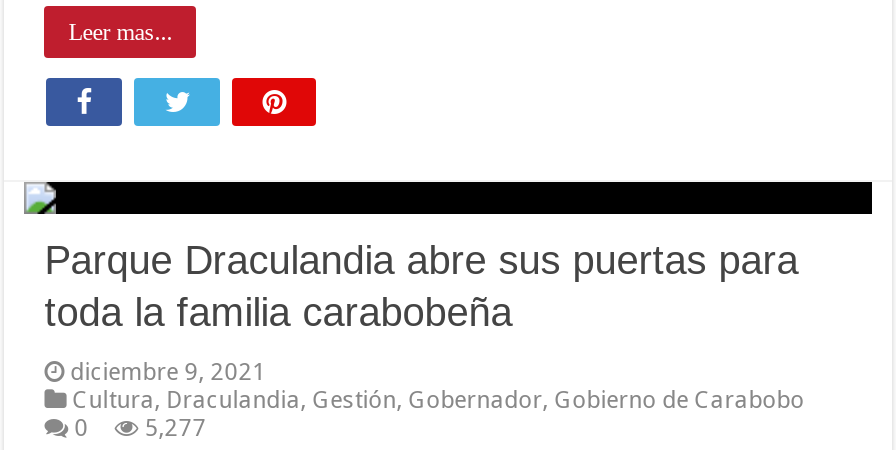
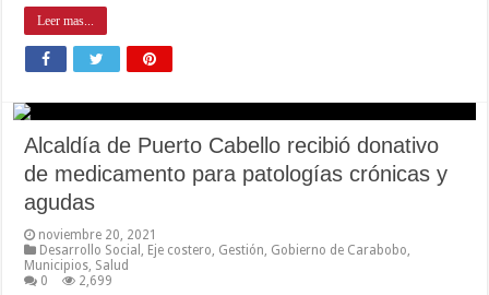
- Parque Draculandia abre sus puertas para
- toda la familia carabobeña
+ Alcaldía de Puerto Cabello recibió donativo
+ de medicamento para patologías crónicas y
+ agudas

- diciembre 9, 2021
- Cultura, Draculandia, Gestión, Gobernador, Gobierno de Carabobo
+ noviembre 20, 2021
+ Desarrollo Social, Eje costero, Gestión, Gobierno de Carabobo,
+ Municipios, Salud

- 0 5,277
+ 0 2,699
